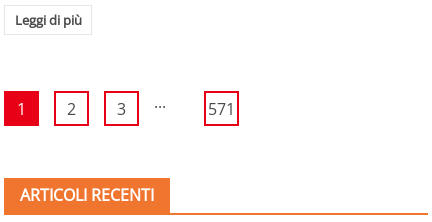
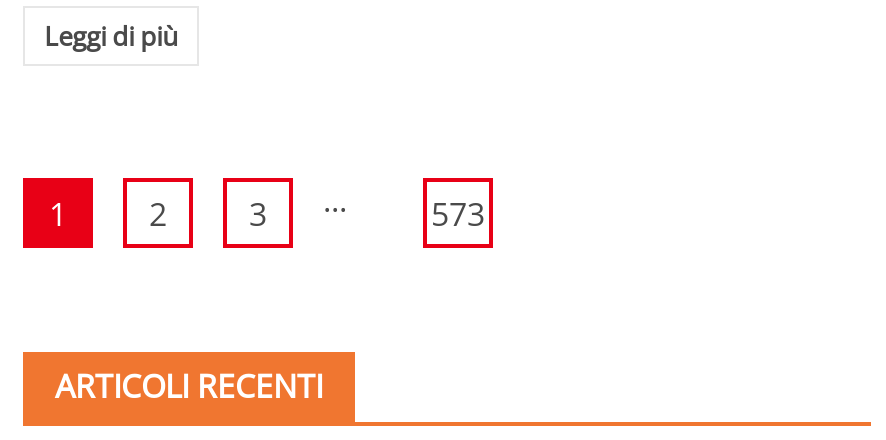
- 571
+ 573
